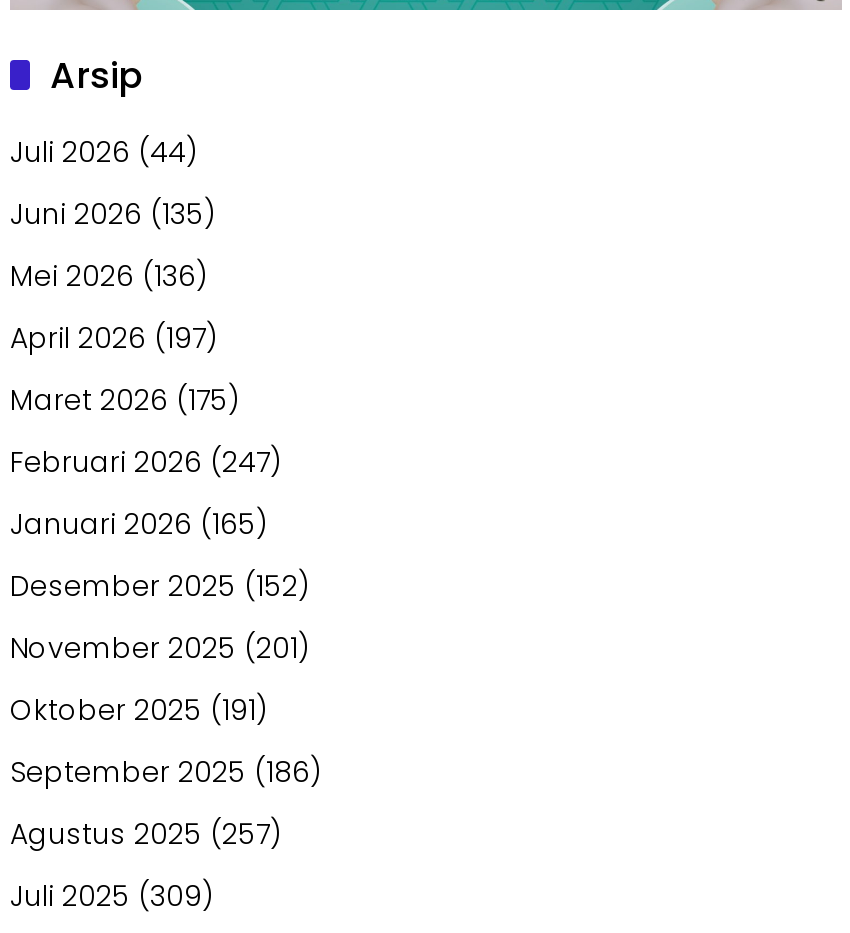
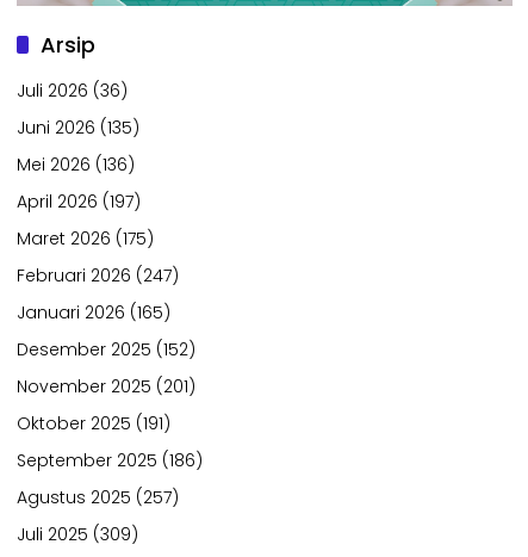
- Juli 2026 (44)
+ Juli 2026 (36)
